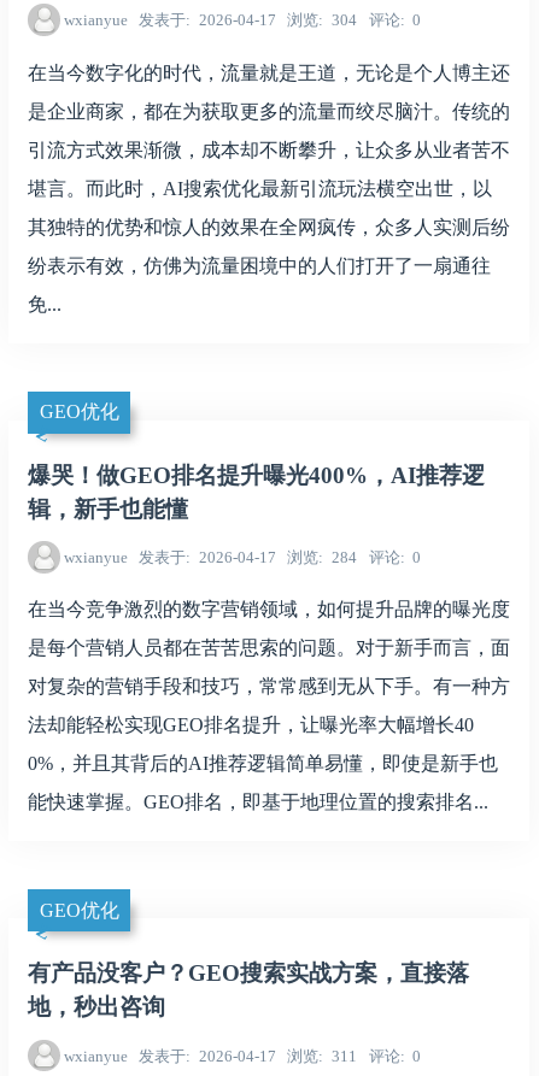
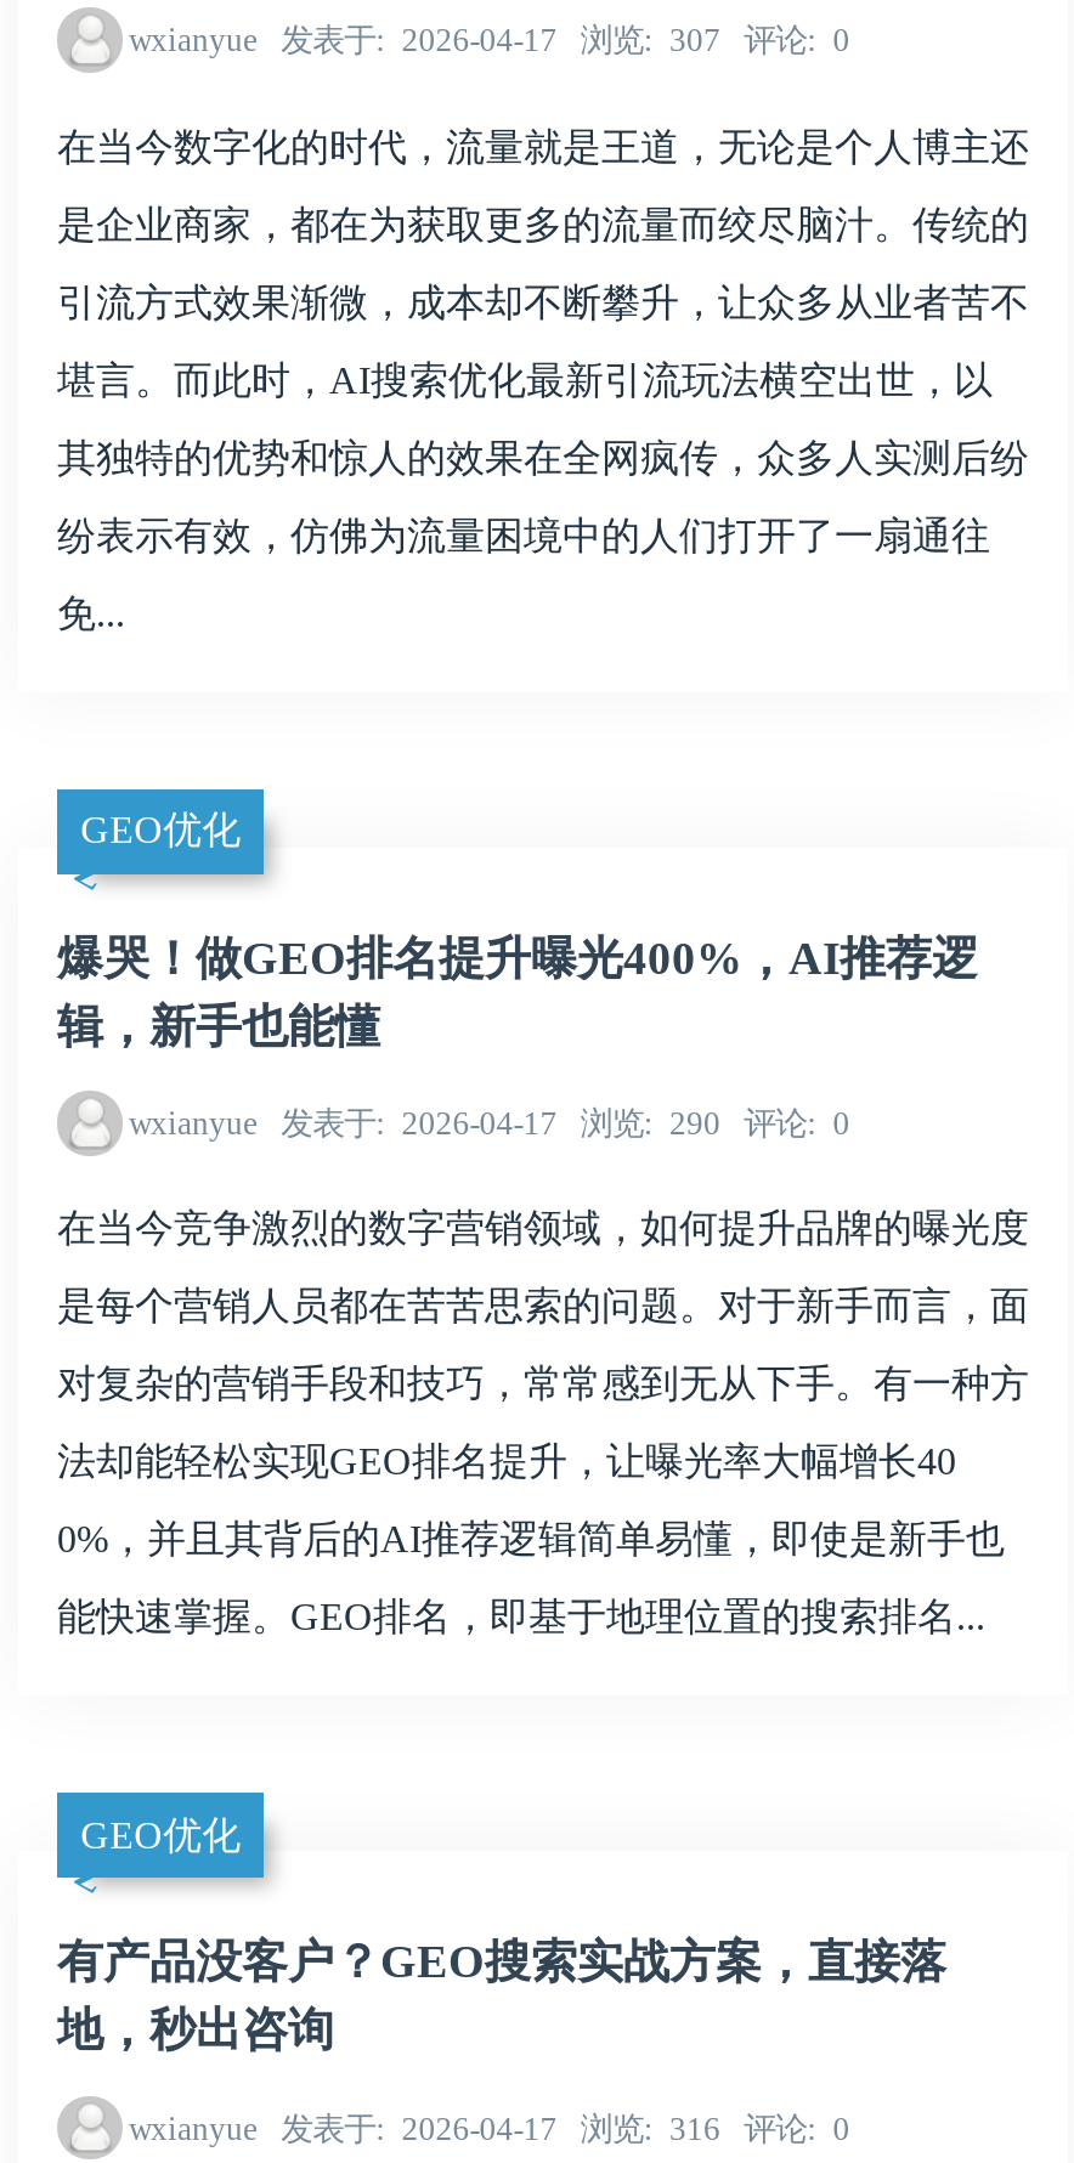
- wxianyue 发表于 2026-04-17 浏览 304 评论 0
+ wxianyue 发表于 2026-04-17 浏览 307 评论 0

- wxianyue 发表于 2026-04-17 浏览 284 评论 0
+ wxianyue 发表于 2026-04-17 浏览 290 评论 0

- wxianyue 发表于 2026-04-17 浏览 311 评论 0
+ wxianyue 发表于 2026-04-17 浏览 316 评论 0
